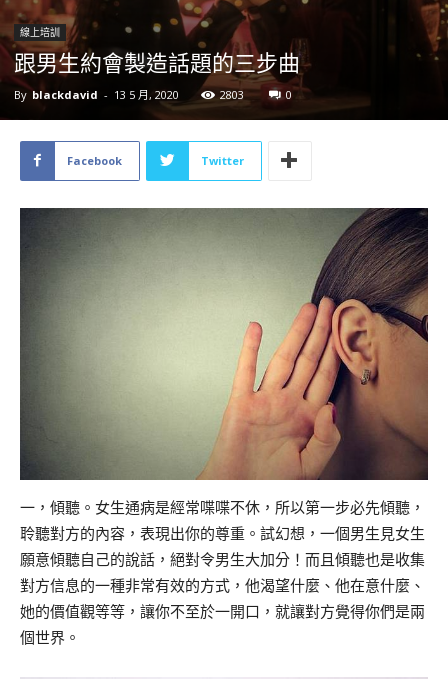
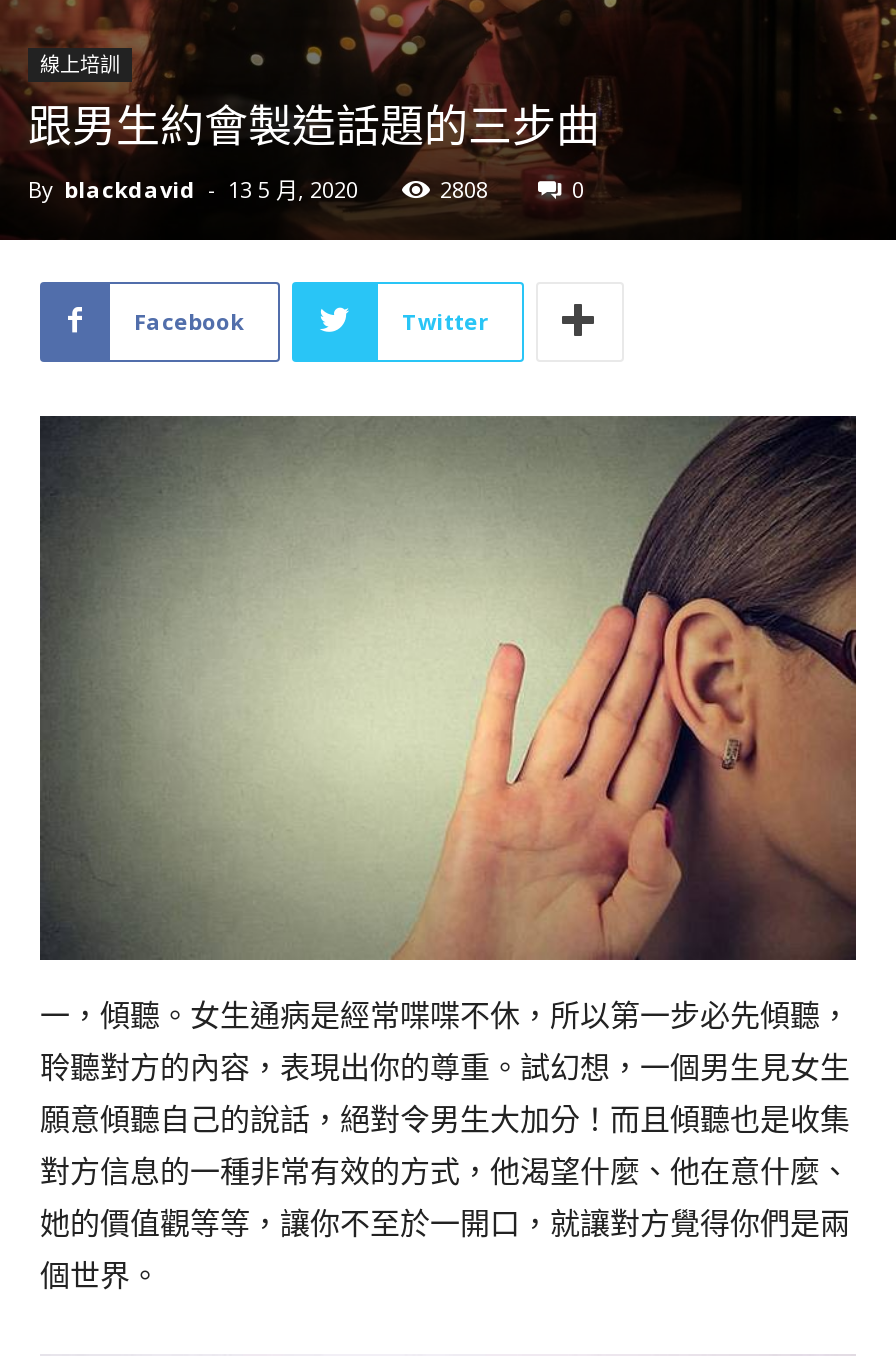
- 2803
+ 2808
